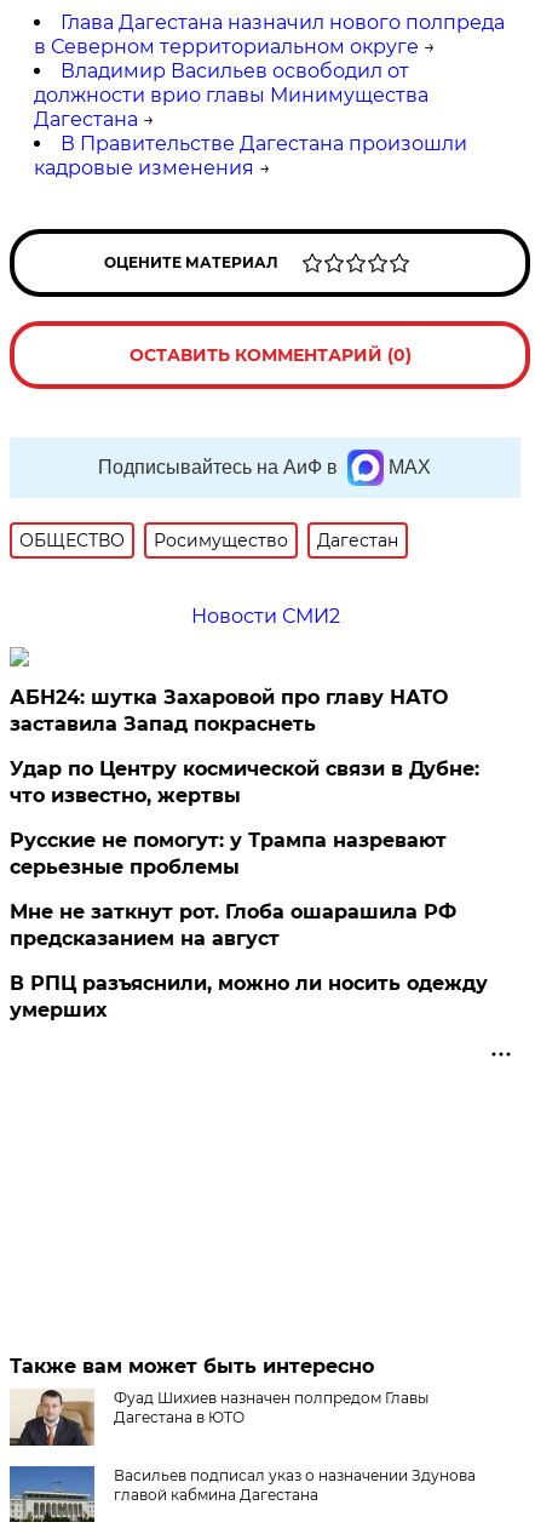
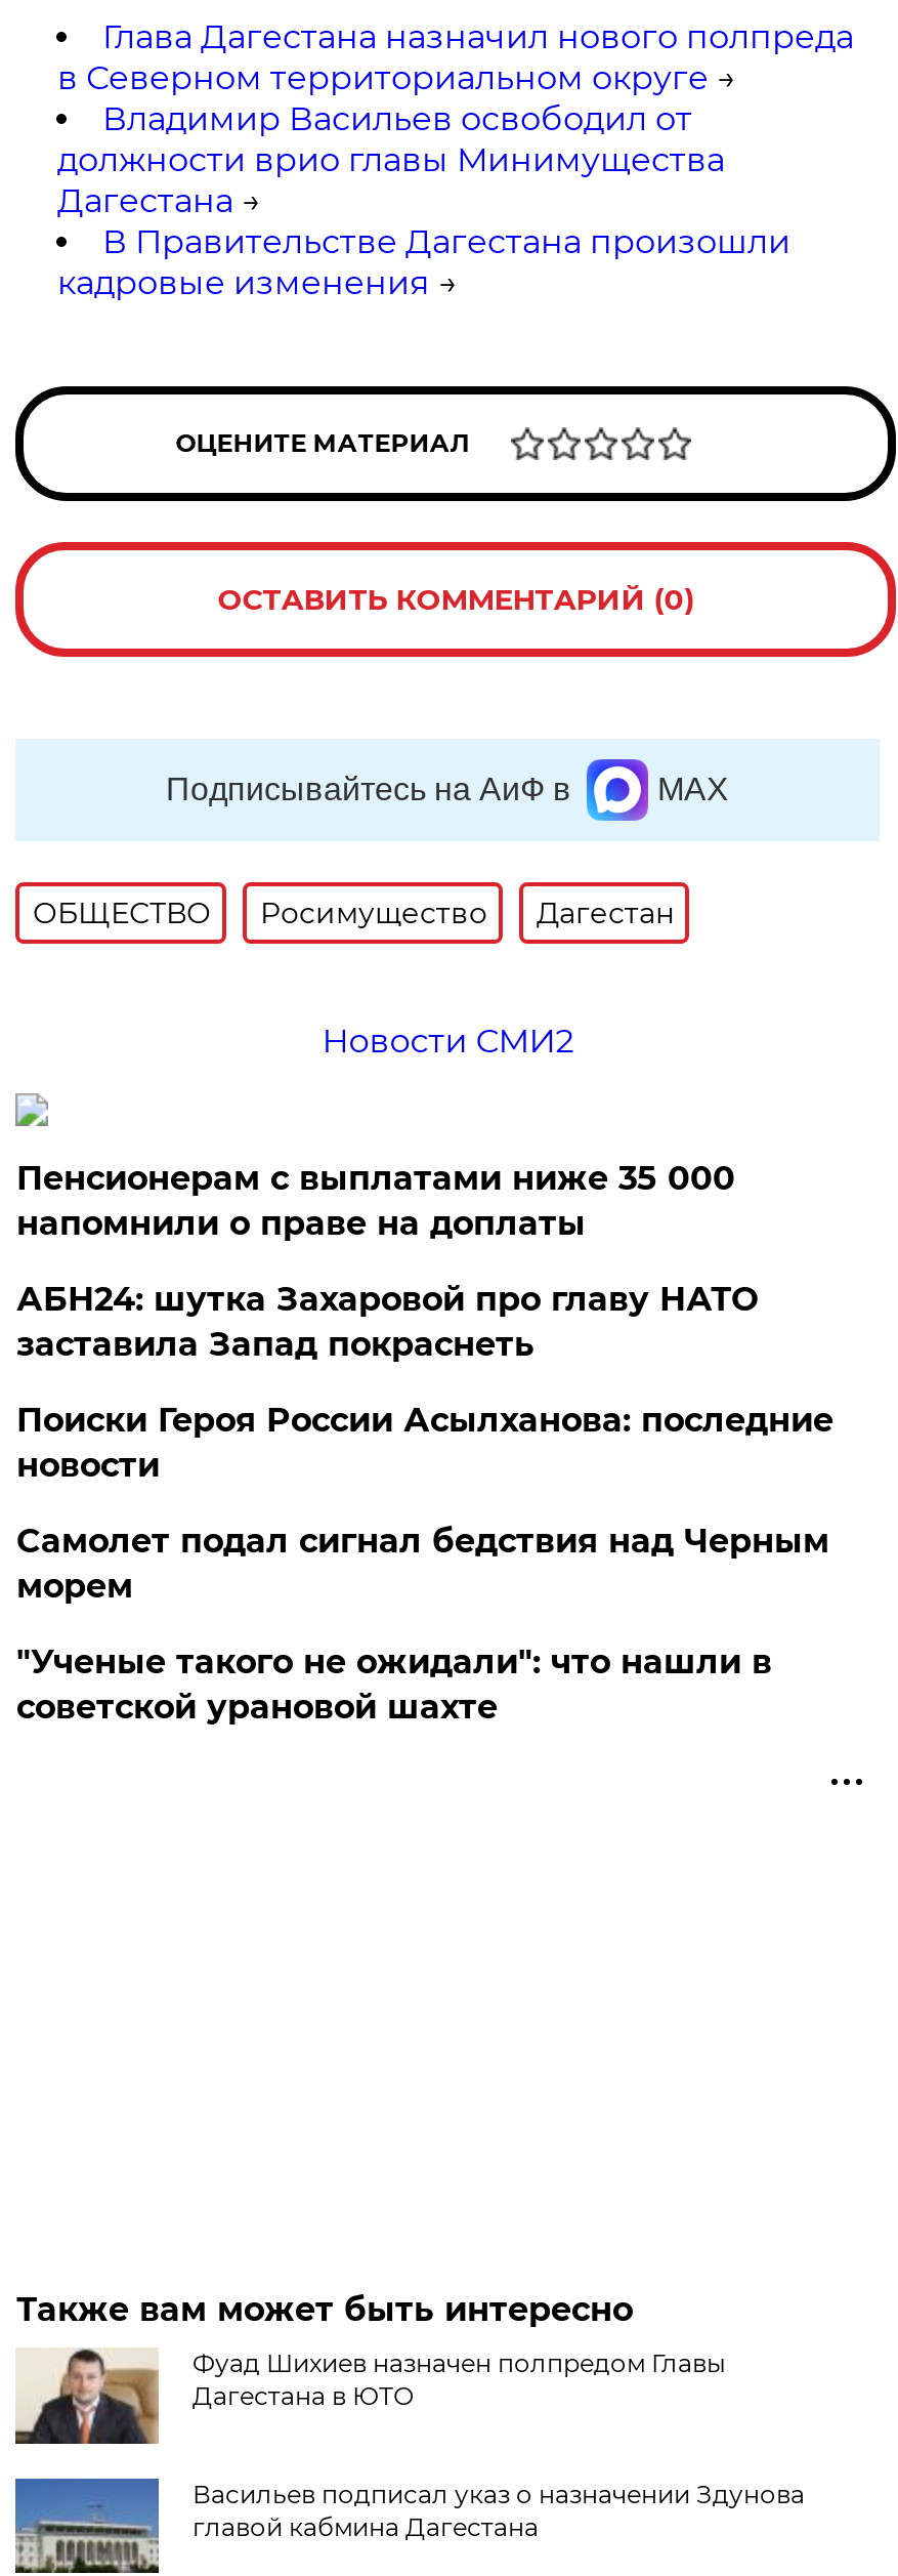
+ Пенсионерам с выплатами ниже 35 000
+ напомнили о праве на доплаты

moved down: АБН24: шутка Захаровой про главу НАТО | заставила Запад покраснеть

- Удар по Центру космической связи в Дубне:
- что известно, жертвы
- Русские не помогут: у Трампа назревают
- серьезные проблемы
- Мне не заткнут рот. Глоба ошарашила РФ
- предсказанием на август
- В РПЦ разъяснили, можно ли носить одежду
- умерших
+ Поиски Героя России Асылханова: последние
+ новости
+ Самолет подал сигнал бедствия над Черным
+ морем
+ "Ученые такого не ожидали": что нашли в
+ советской урановой шахте
